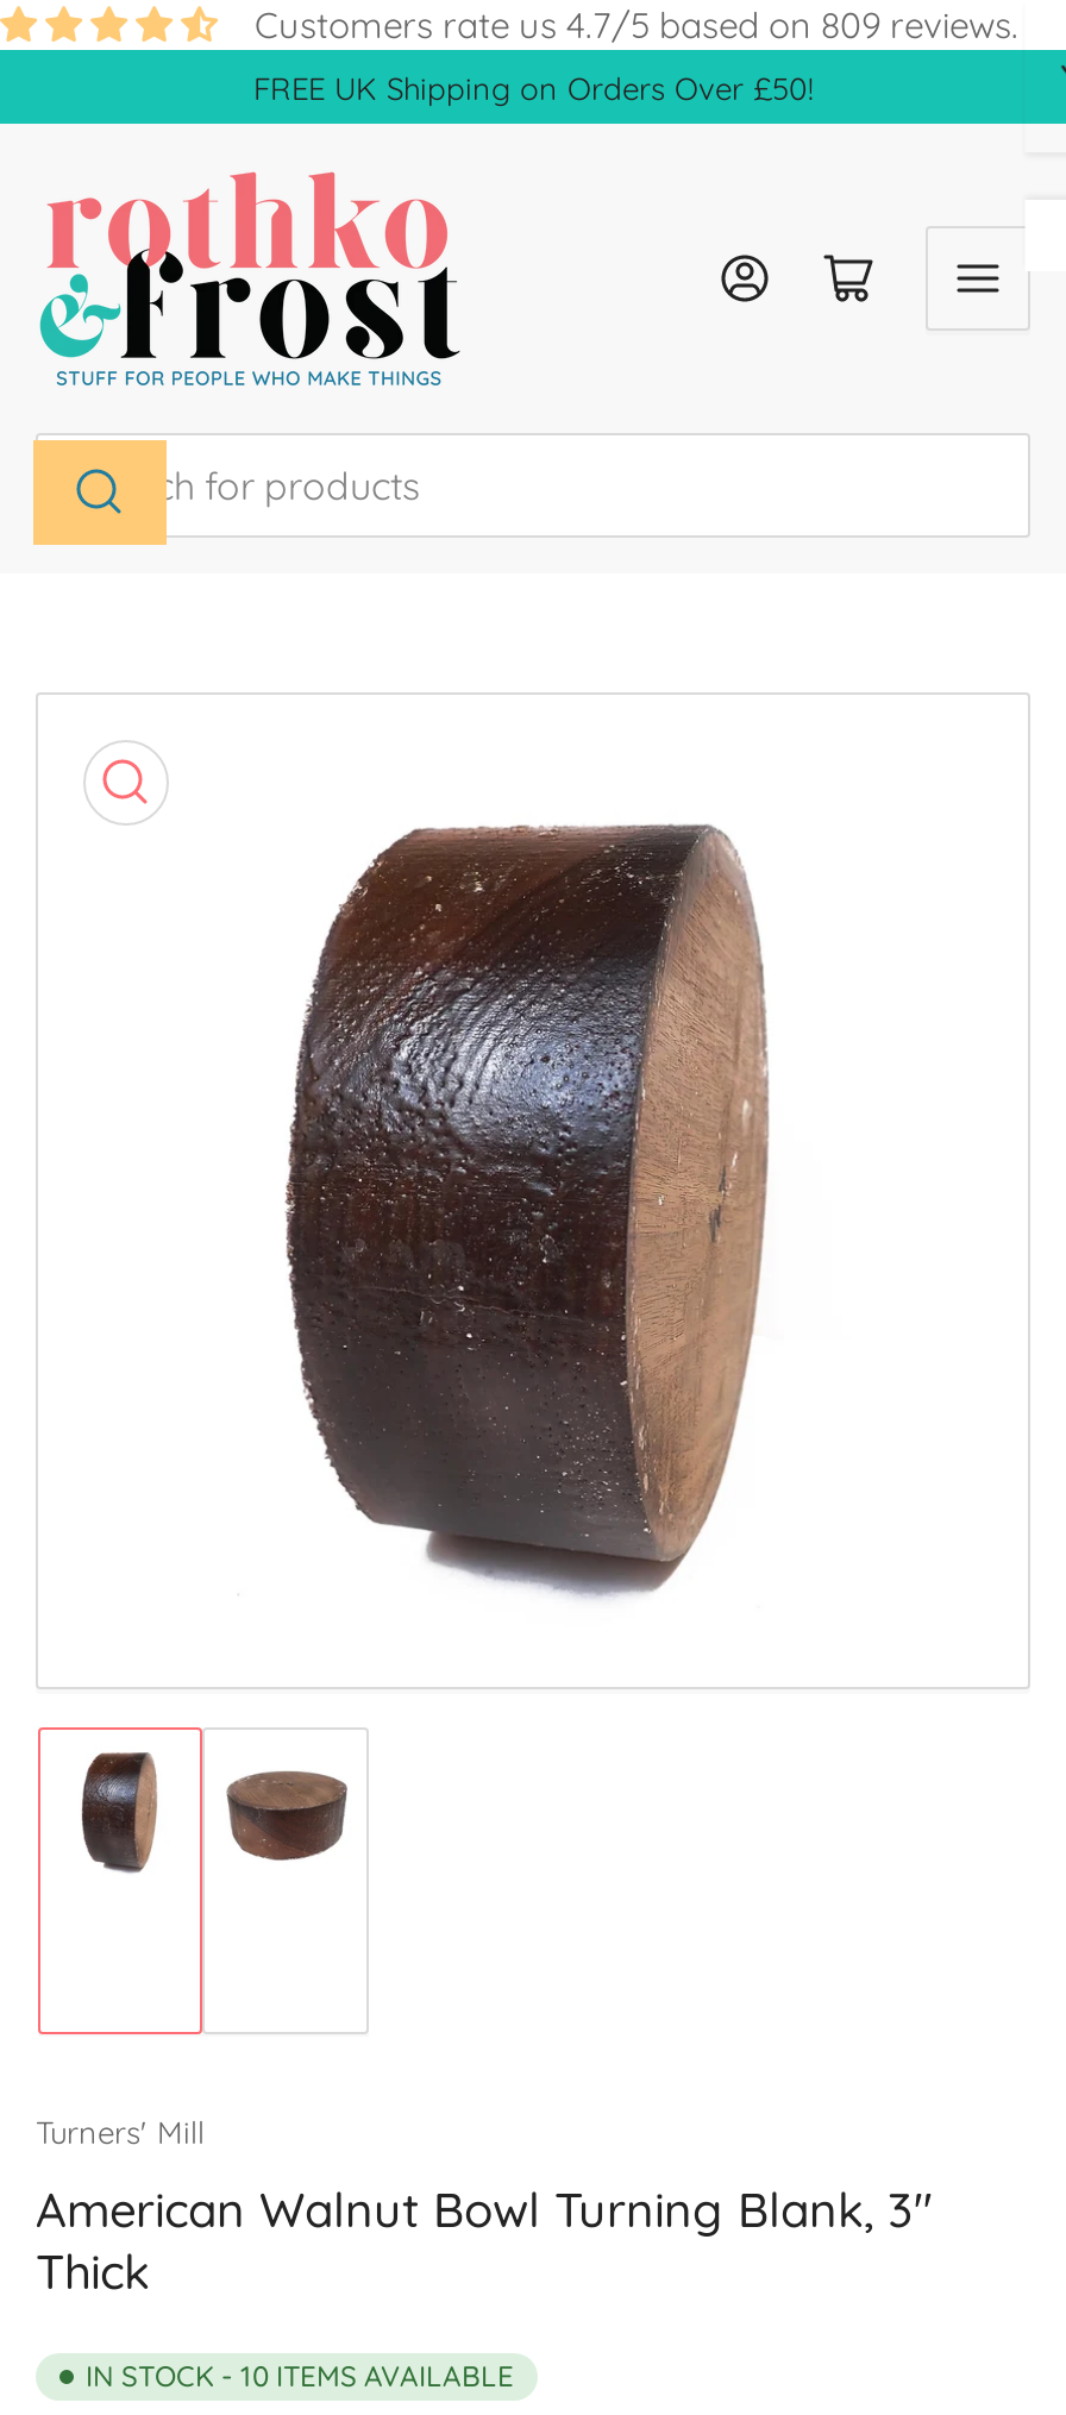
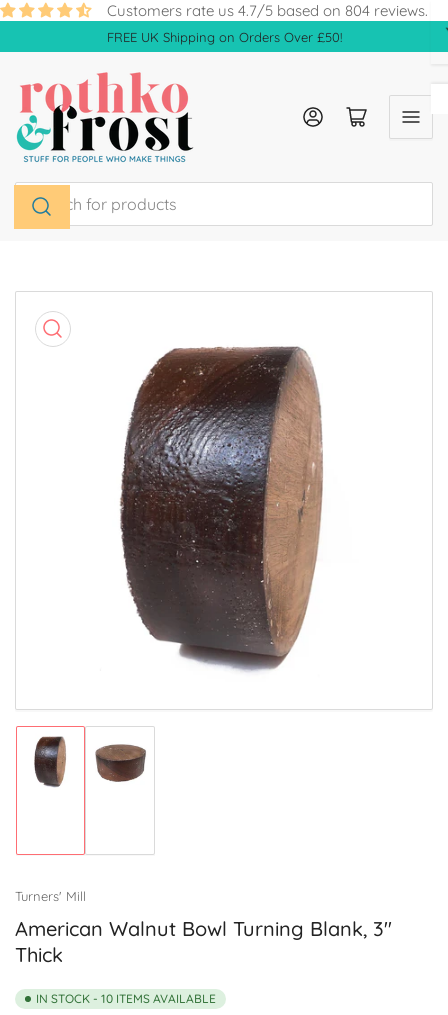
- Customers rate us 4.7/5 based on 809 reviews.
+ Customers rate us 4.7/5 based on 804 reviews.
